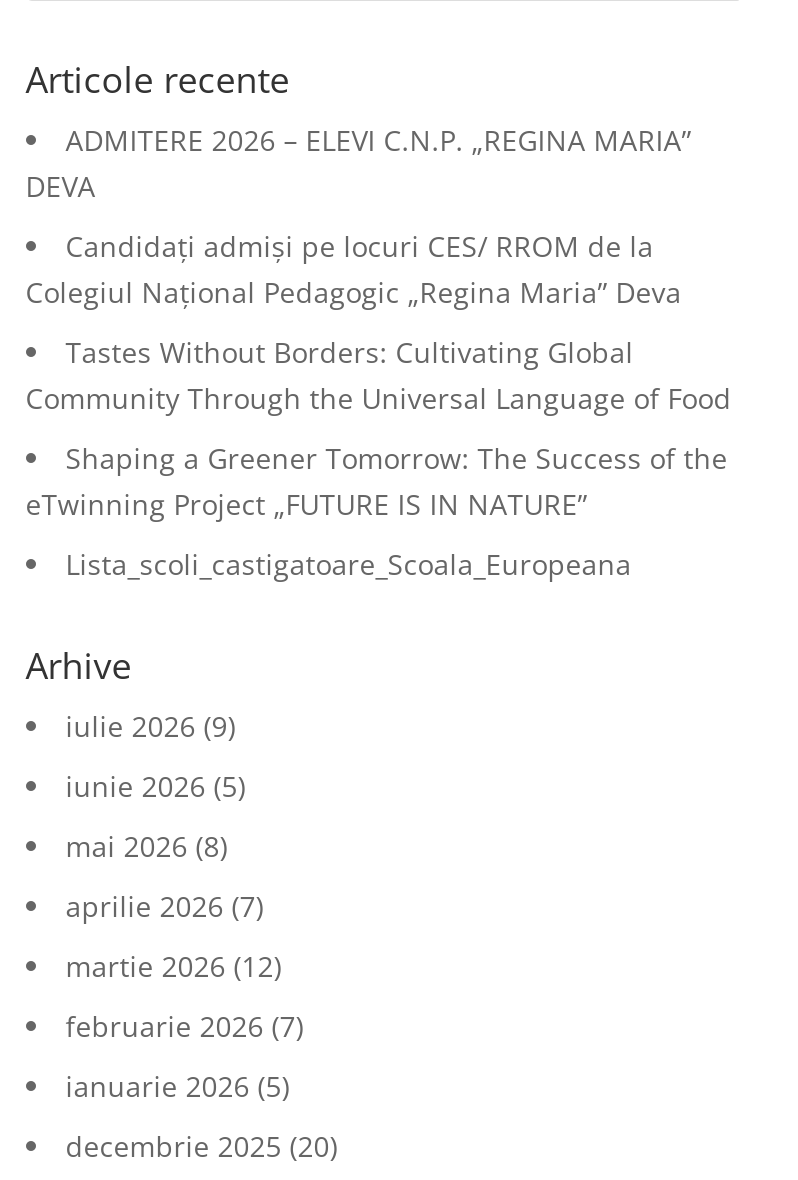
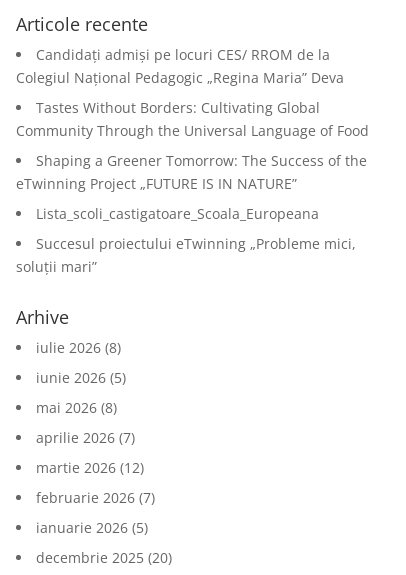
- ADMITERE 2026 – ELEVI C.N.P. „REGINA MARIA”
- DEVA

moved up: Candidați admiși pe locuri CES/ RROM de la | Colegiul Național Pedagogic „Regina Maria” Deva | Tastes Without Borders: Cultivating Global | Community Through the Universal Language of Food | Shaping a Greener Tomorrow: The Success of the | eTwinning Project „FUTURE IS IN NATURE” | Lista_scoli_castigatoare_Scoala_Europeana

+ Succesul proiectului eTwinning „Probleme mici,
+ soluții mari”

- iulie 2026 (9)
+ iulie 2026 (8)
